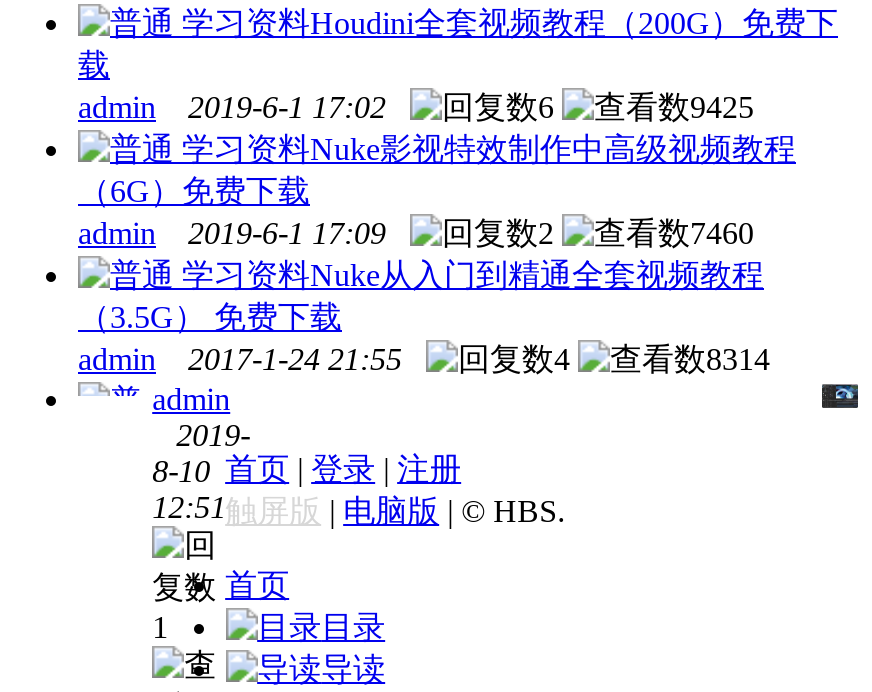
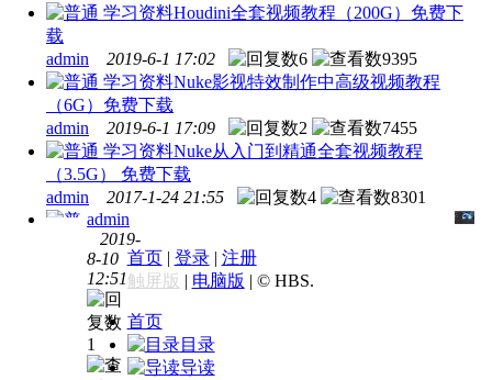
- 9425
+ 9395

- 7460
+ 7455

- 8314
+ 8301
